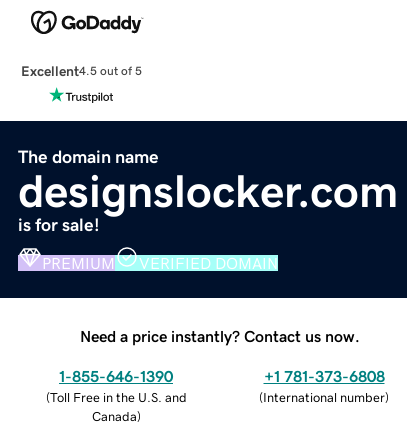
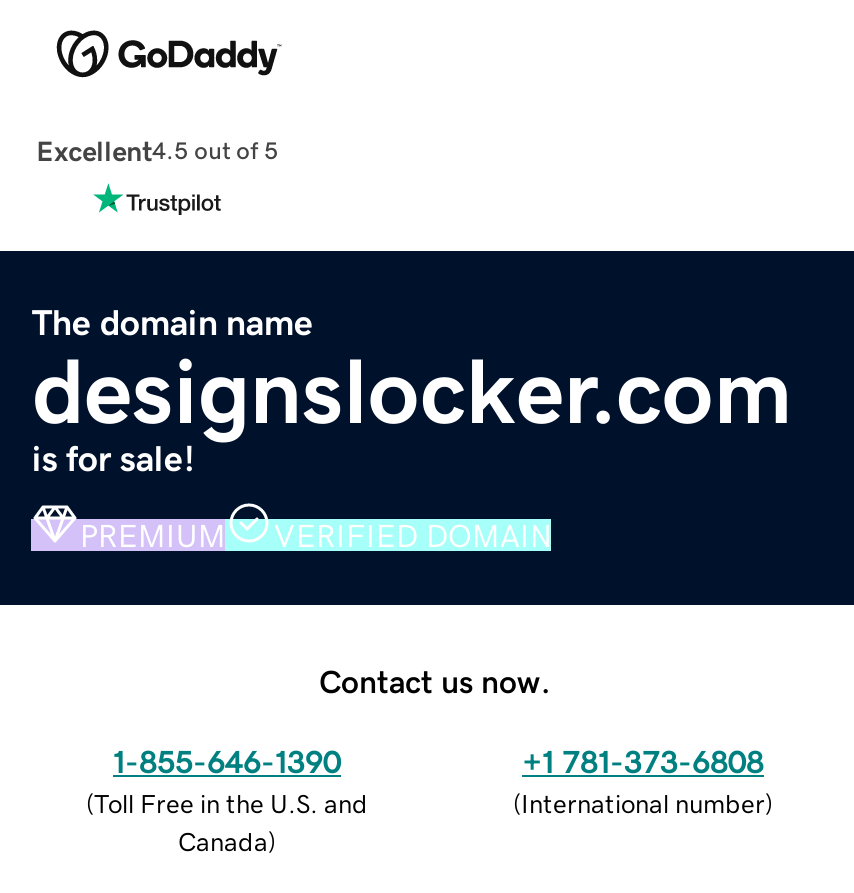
- Need a price instantly? Contact us now.
+ Contact us now.
